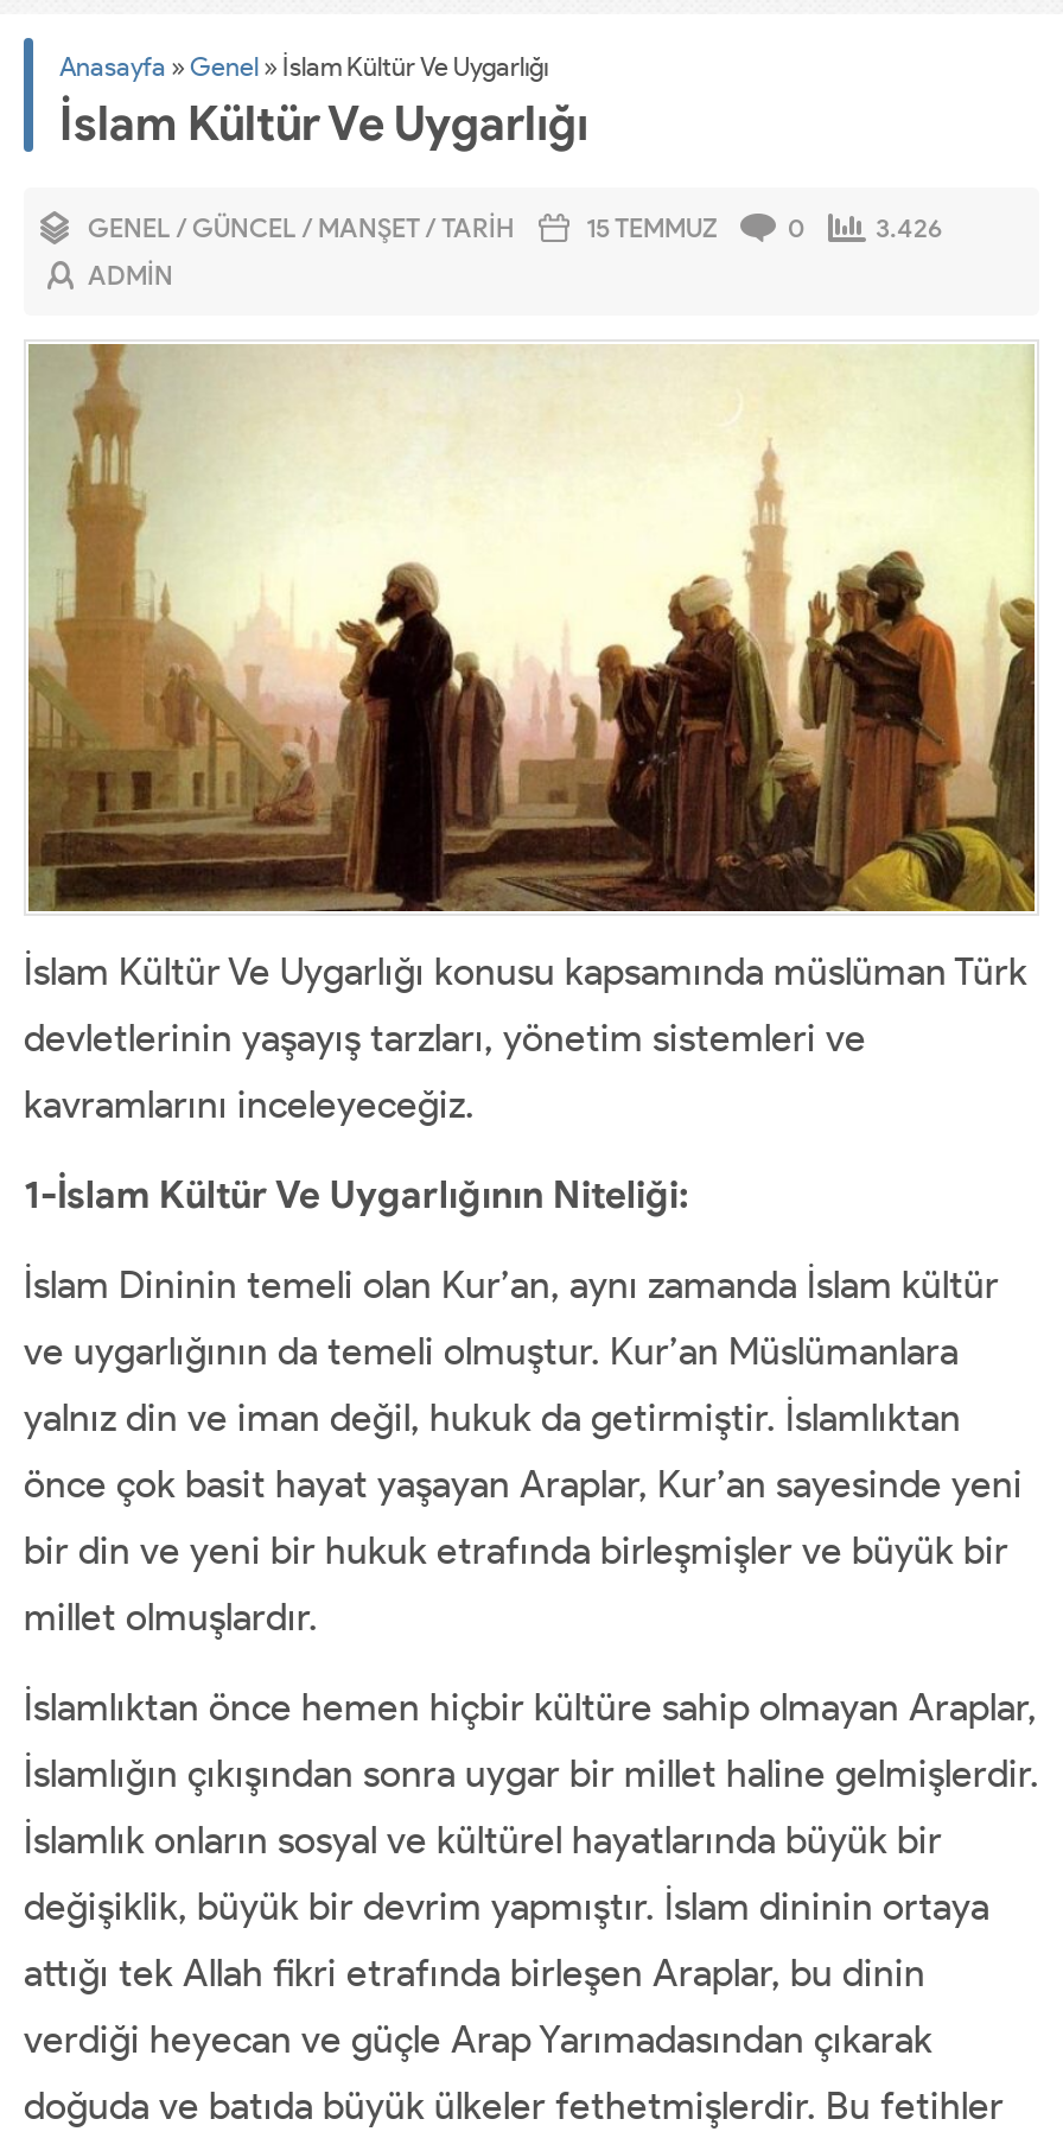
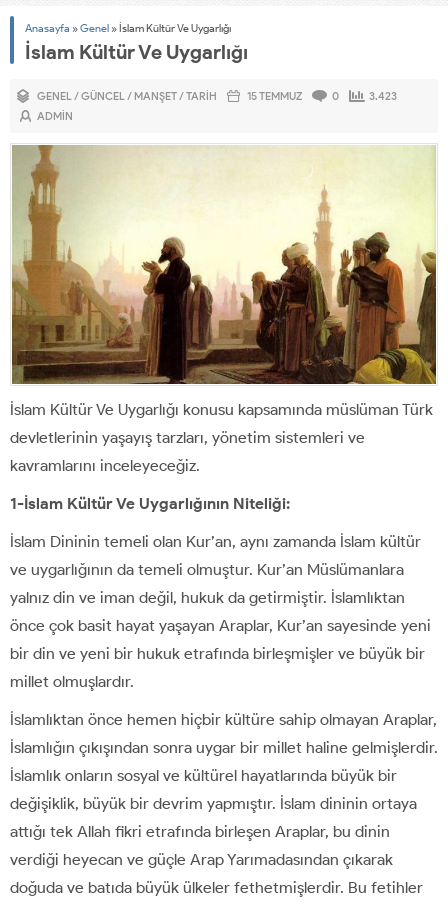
- 3.426
+ 3.423
